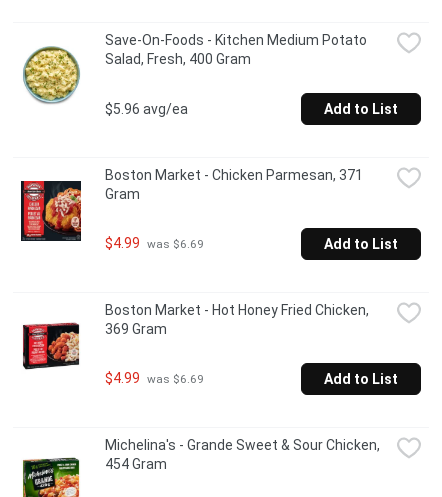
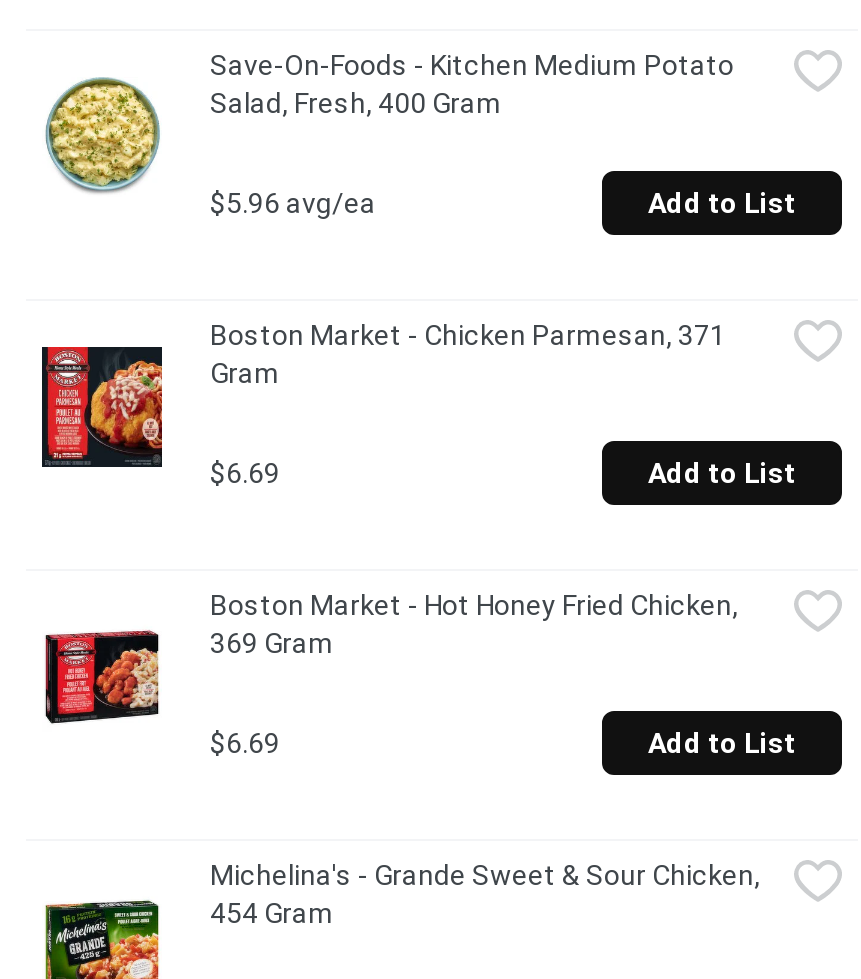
- $4.99 was $6.69
+ $6.69

- $4.99 was $6.69
+ $6.69
